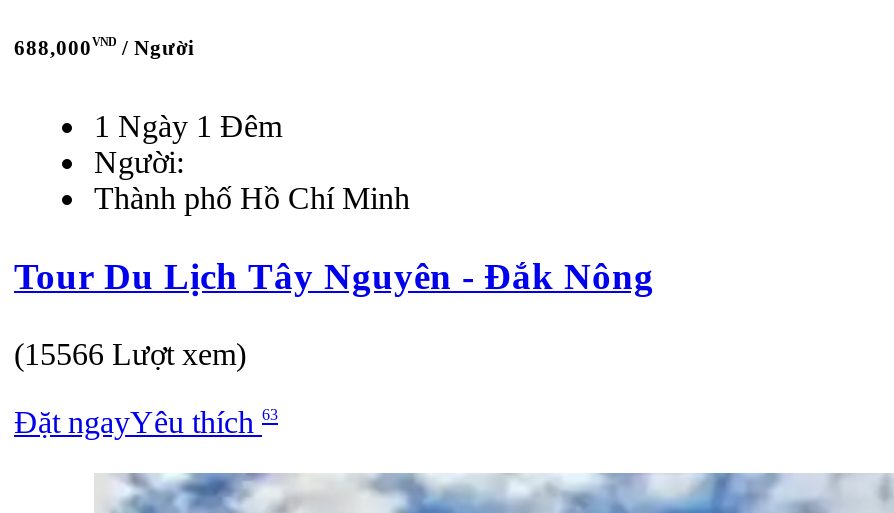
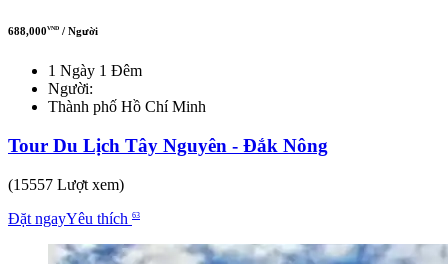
- (15566 Lượt xem)
+ (15557 Lượt xem)
